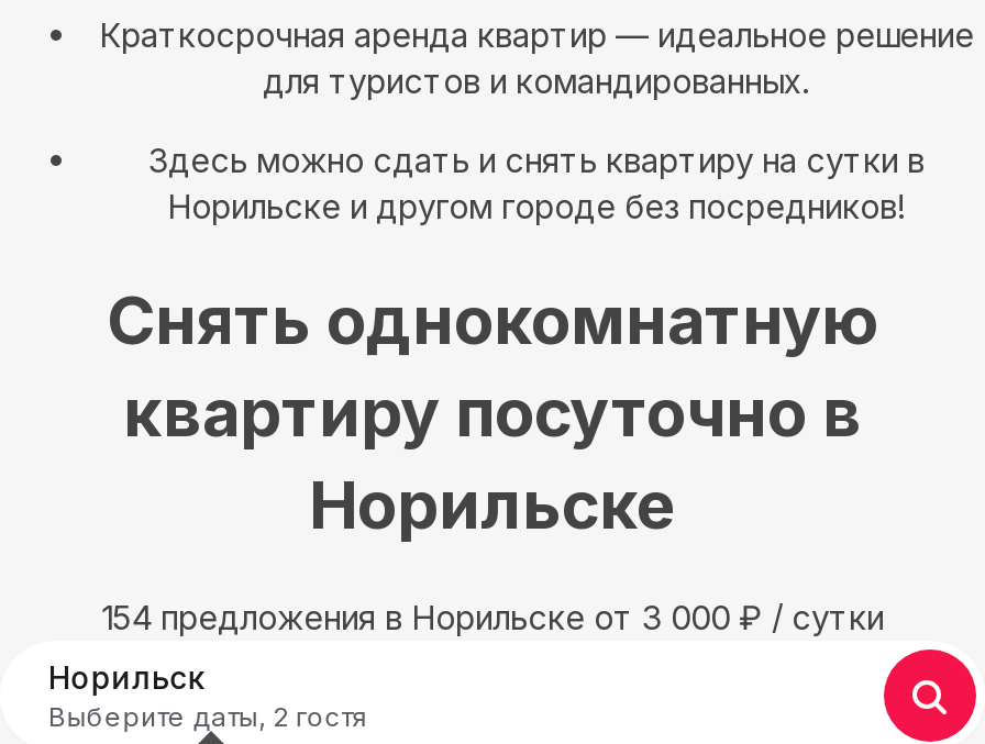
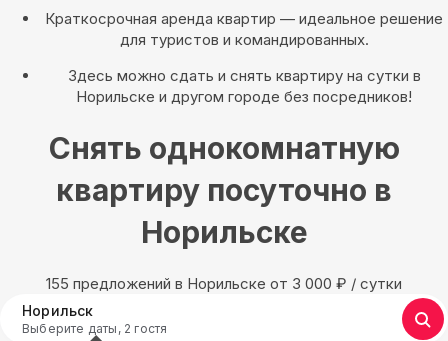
- 154 предложения в Норильске oт 3 000 ₽ / сутки
+ 155 предложений в Норильске oт 3 000 ₽ / сутки
